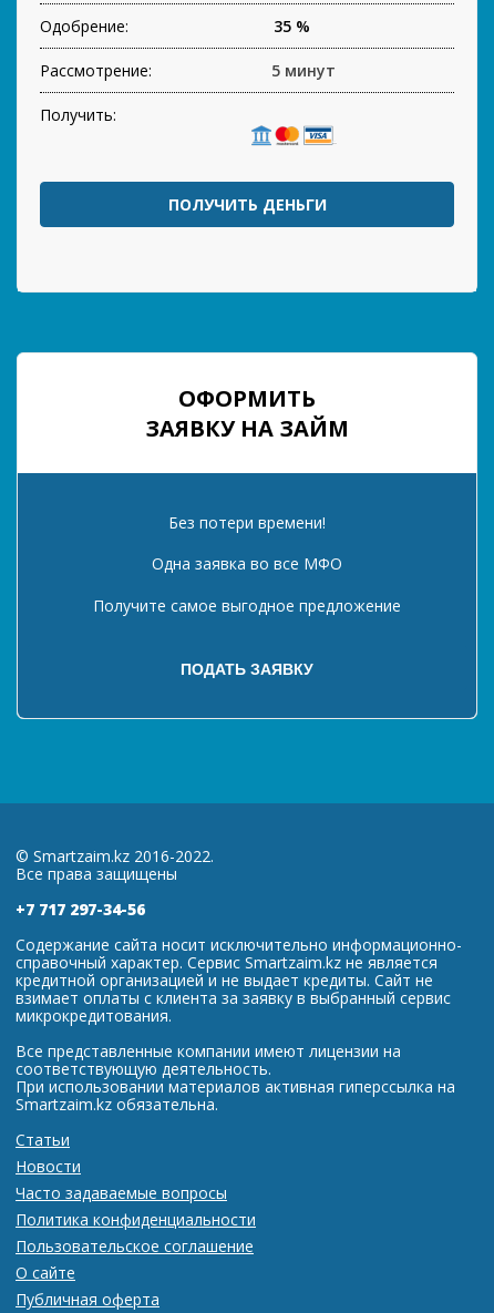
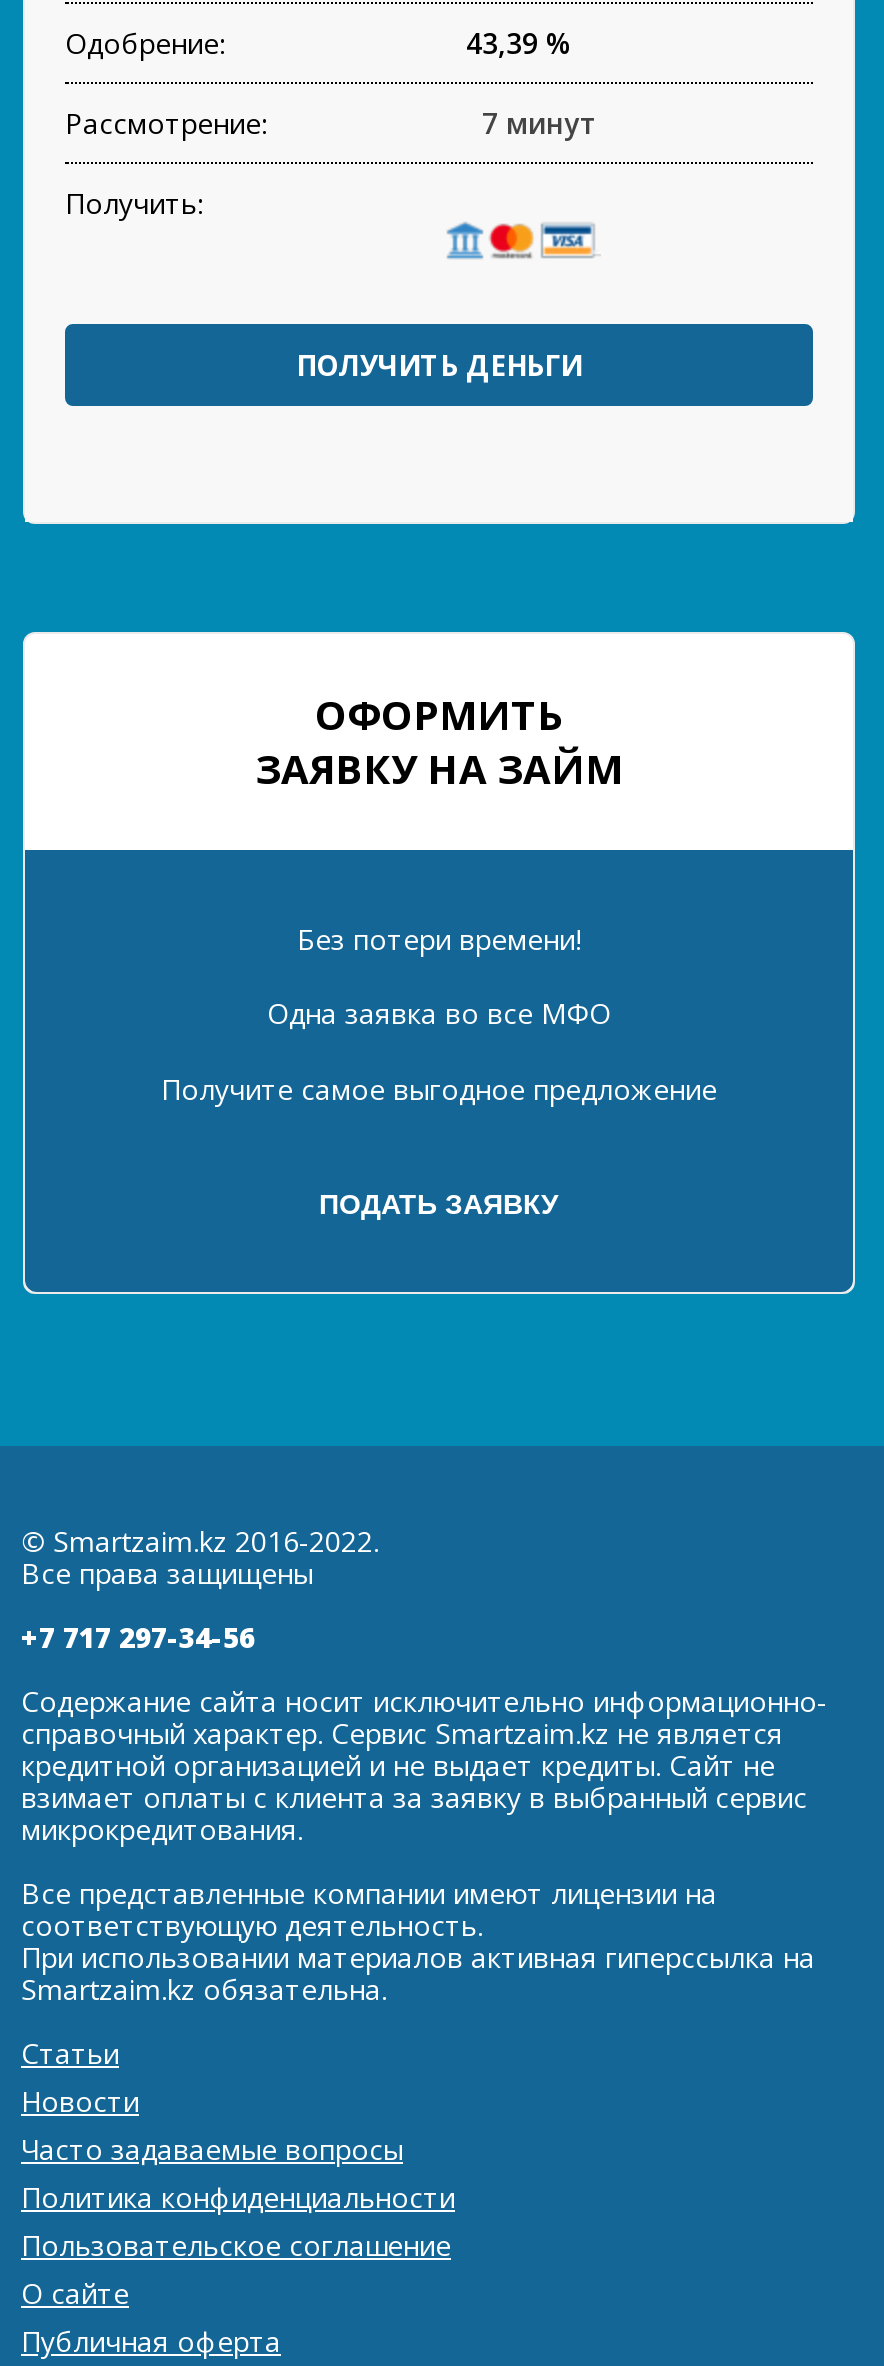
- 35 %
+ 43,39 %

- 5 минут
+ 7 минут
